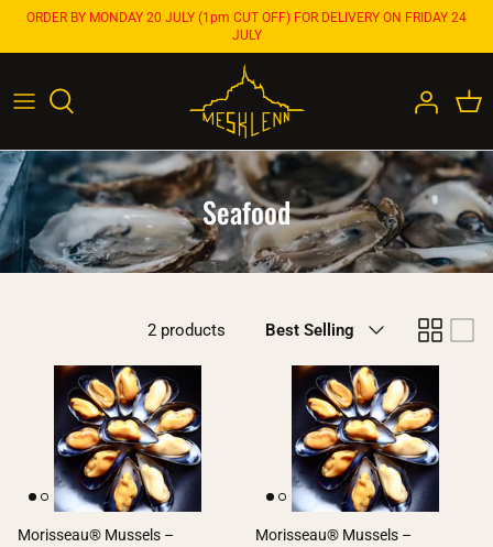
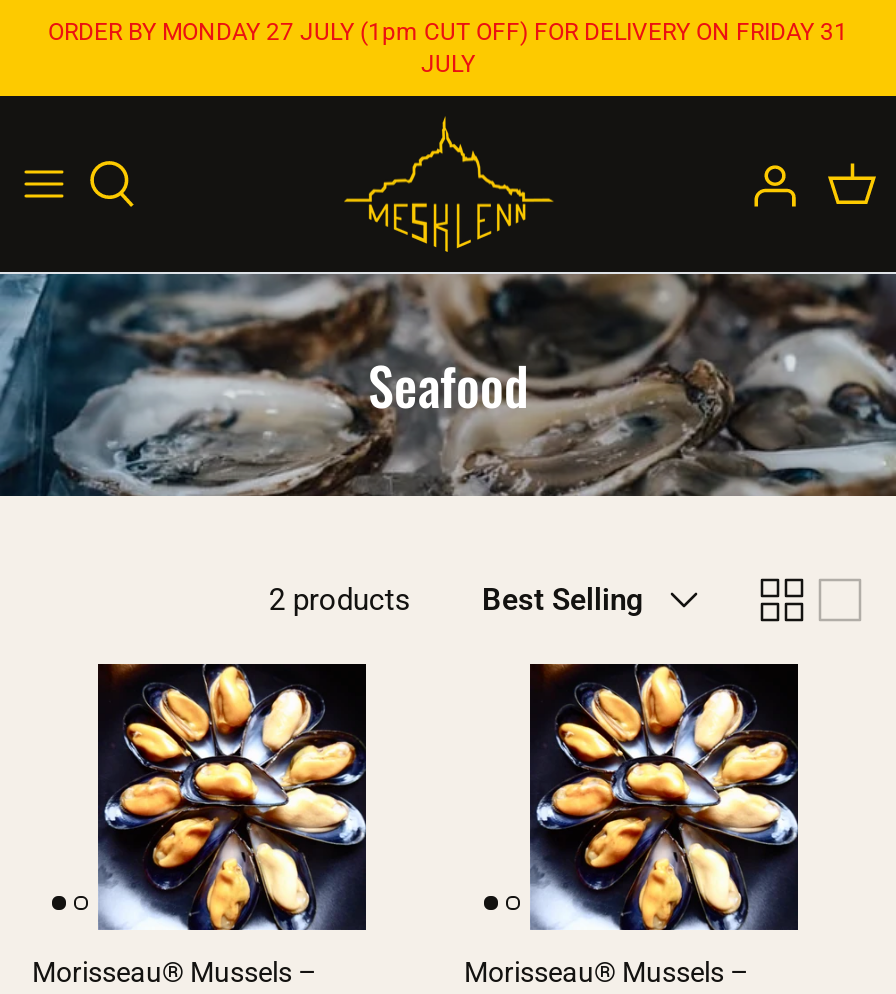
- ORDER BY MONDAY 20 JULY (1pm CUT OFF) FOR DELIVERY ON FRIDAY 24
+ ORDER BY MONDAY 27 JULY (1pm CUT OFF) FOR DELIVERY ON FRIDAY 31
